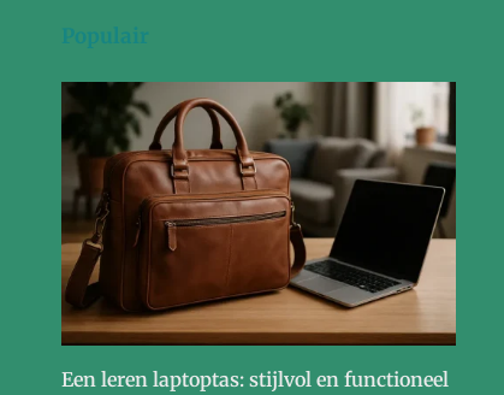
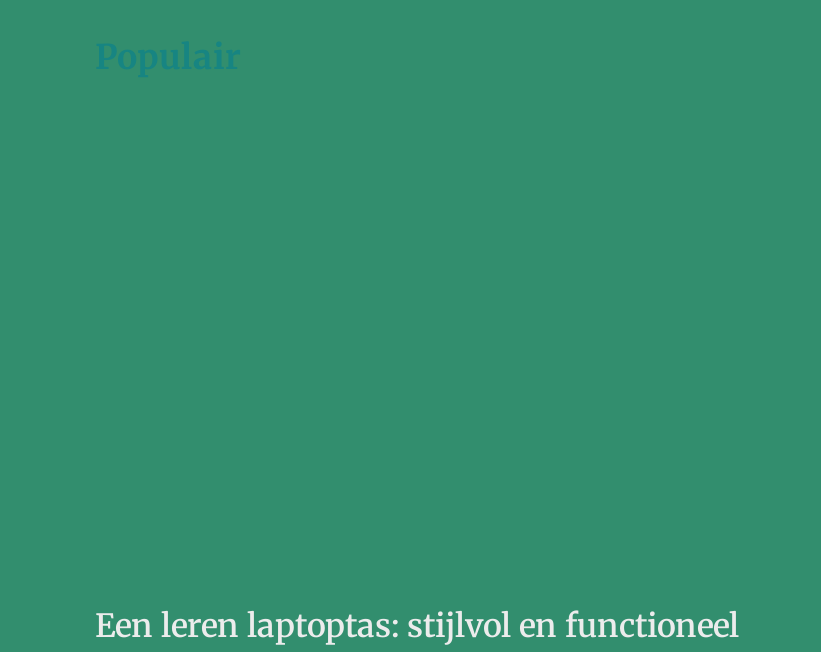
- [image]
